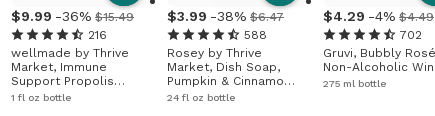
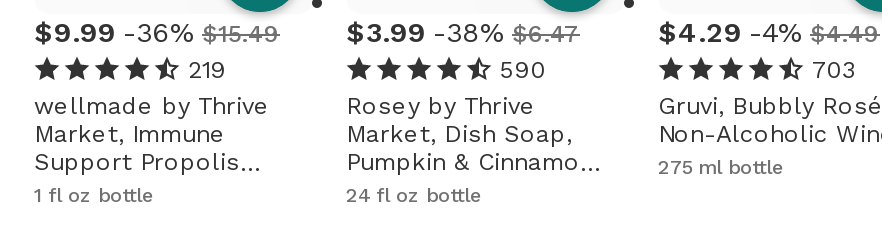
- 216
+ 219

- 588
+ 590

- 702
+ 703
